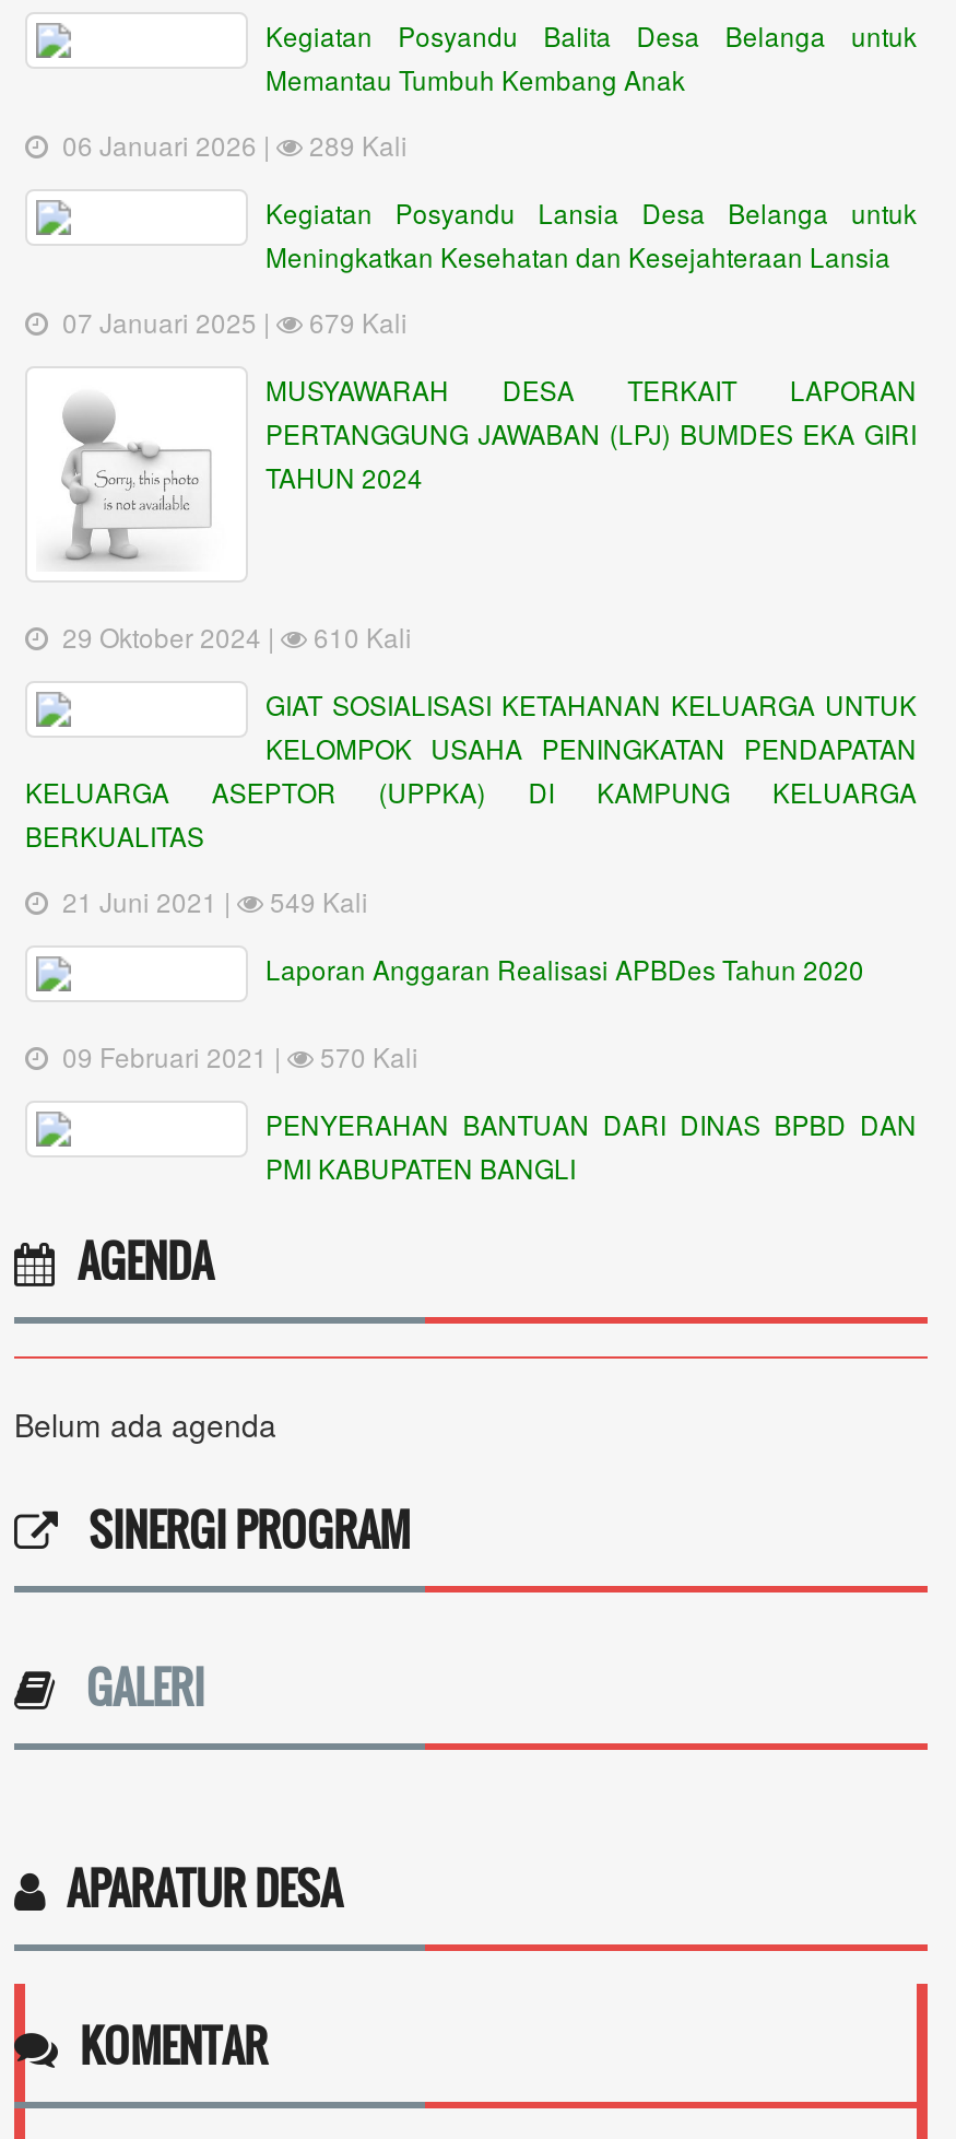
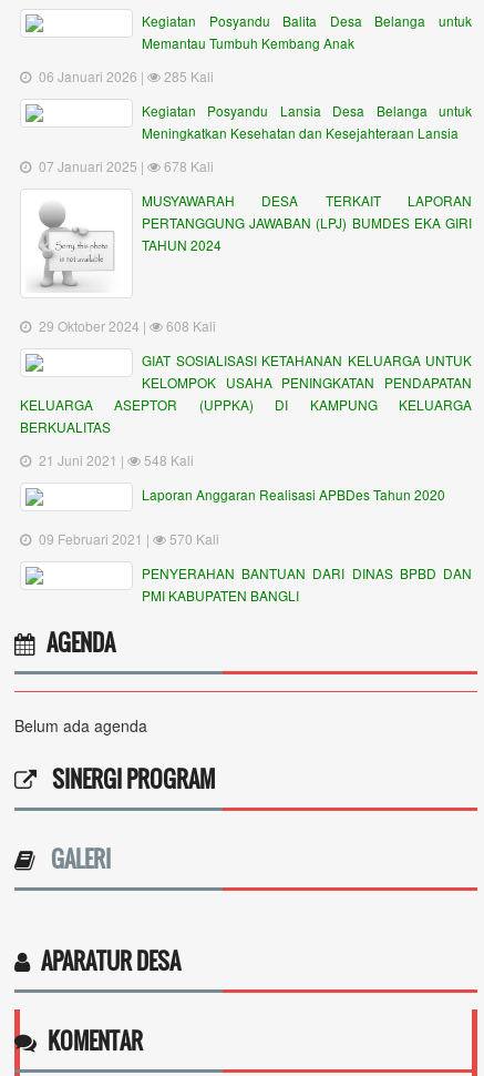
- 289 Kali
+ 285 Kali

- 679 Kali
+ 678 Kali

- 610 Kali
+ 608 Kali

- 549 Kali
+ 548 Kali
